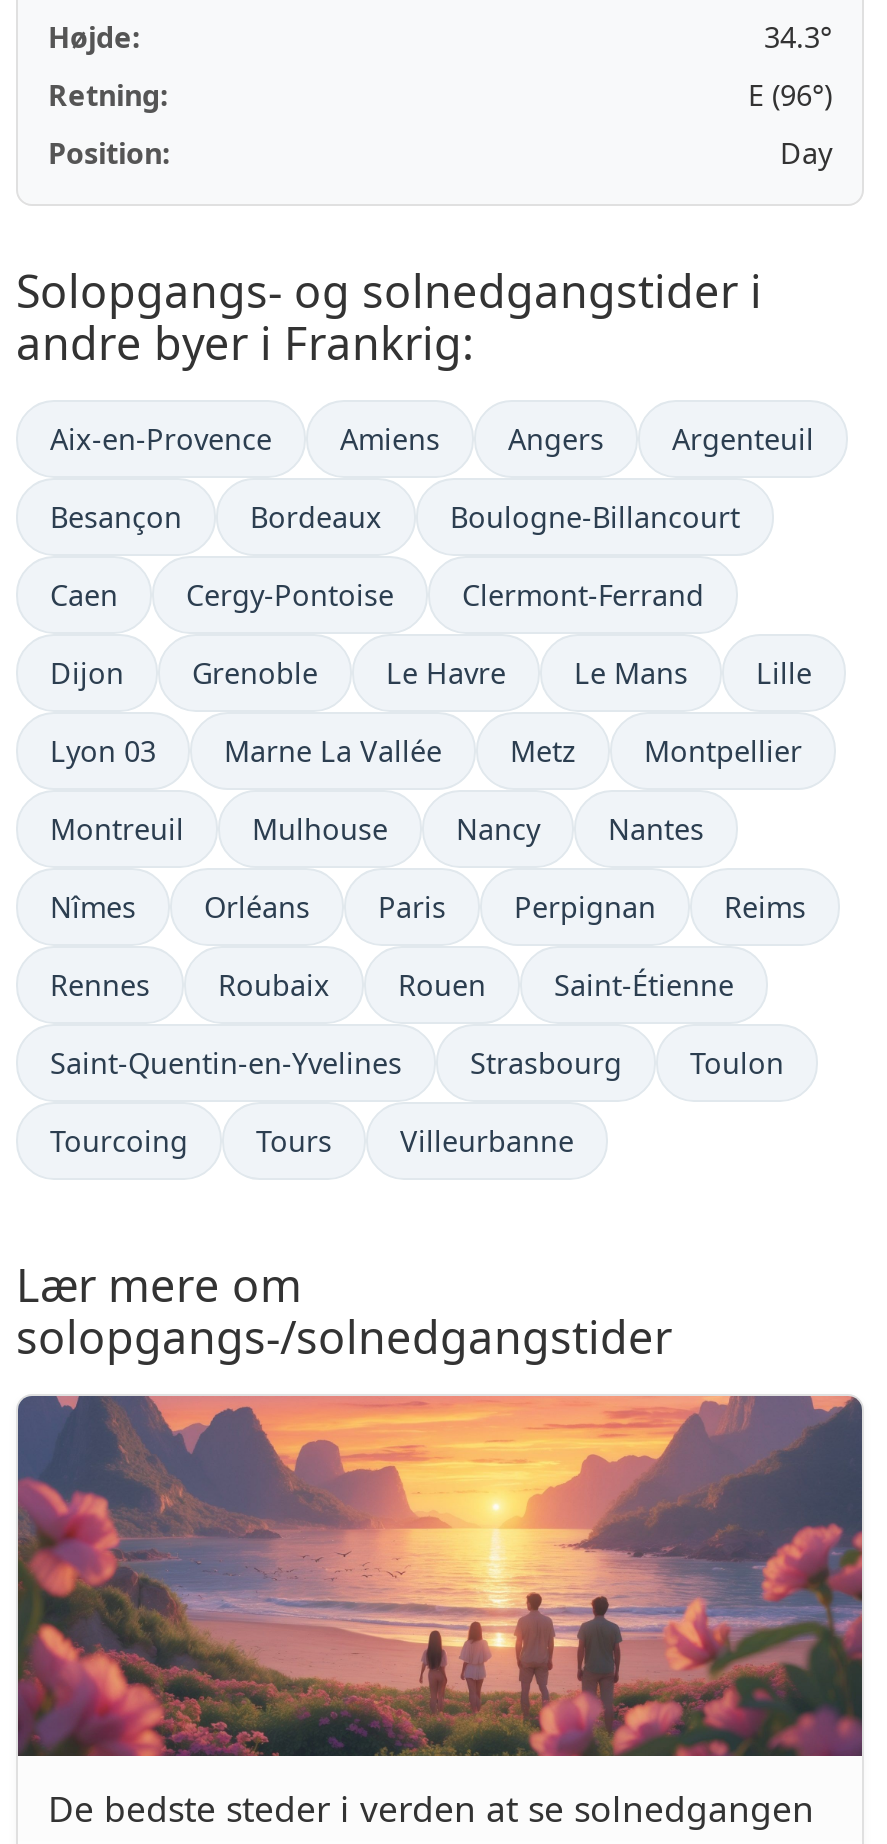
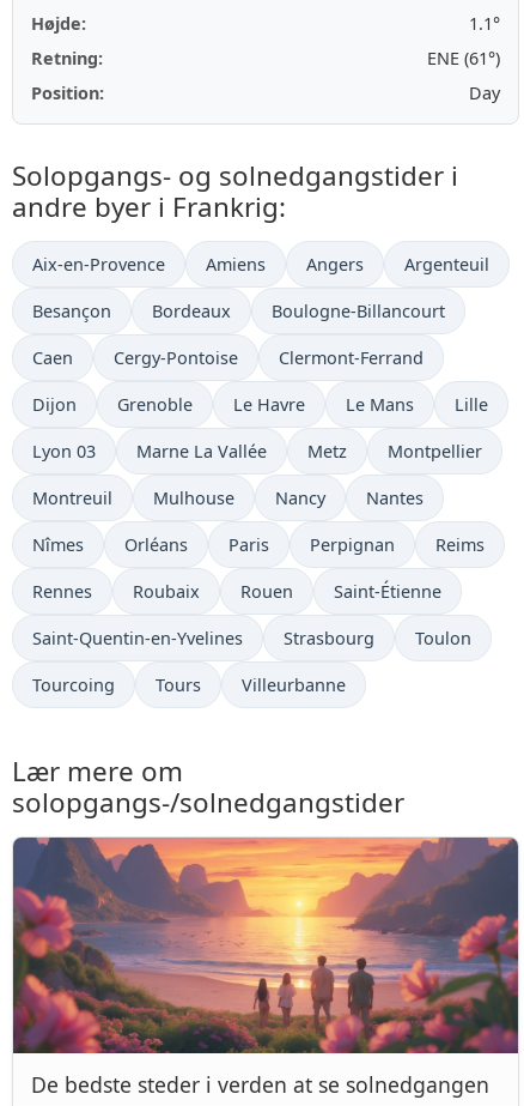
- 34.3°
+ 1.1°

- E (96°)
+ ENE (61°)
